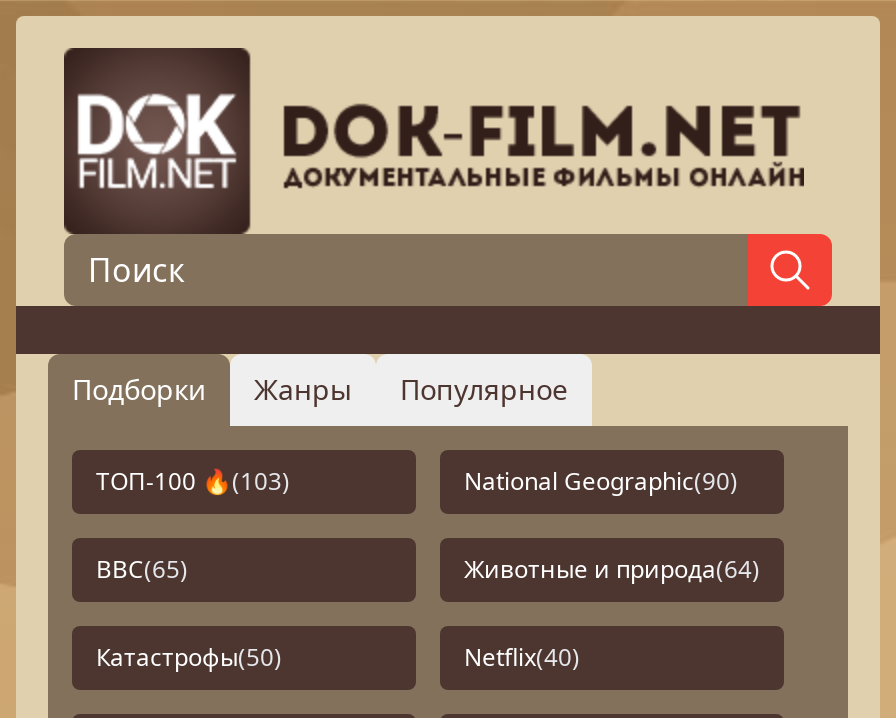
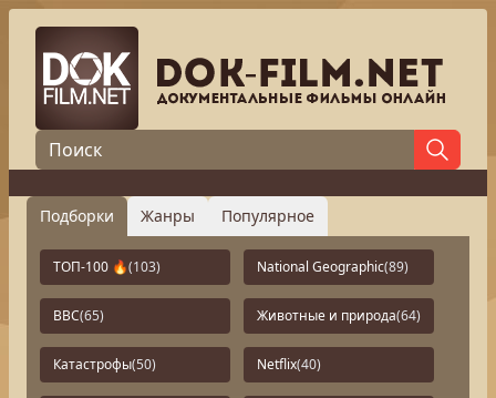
- National Geographic(90)
+ National Geographic(89)
